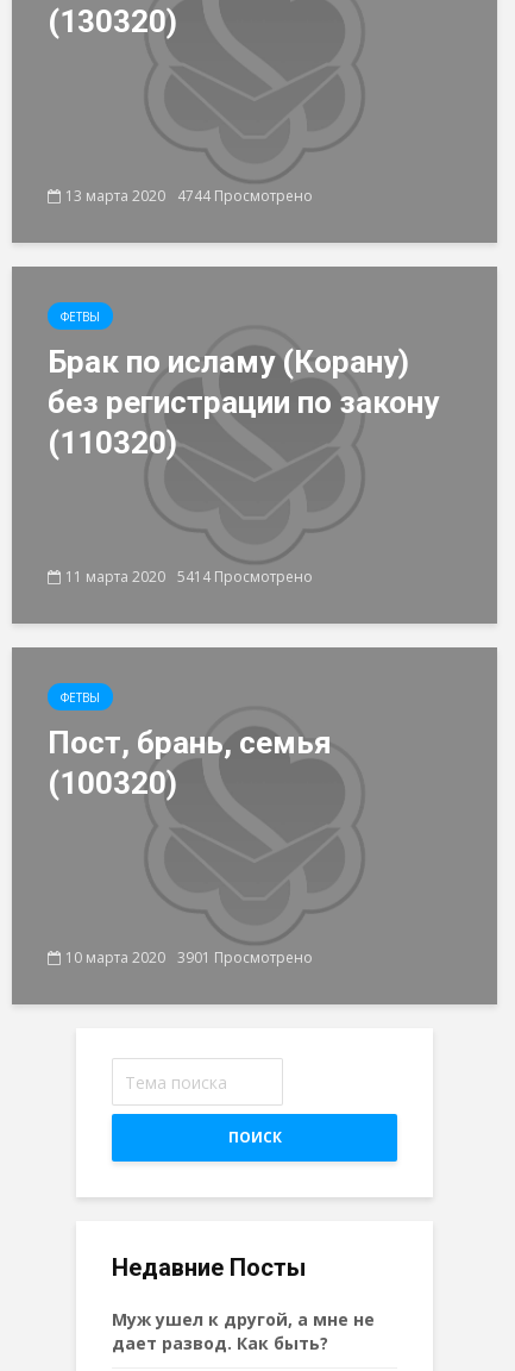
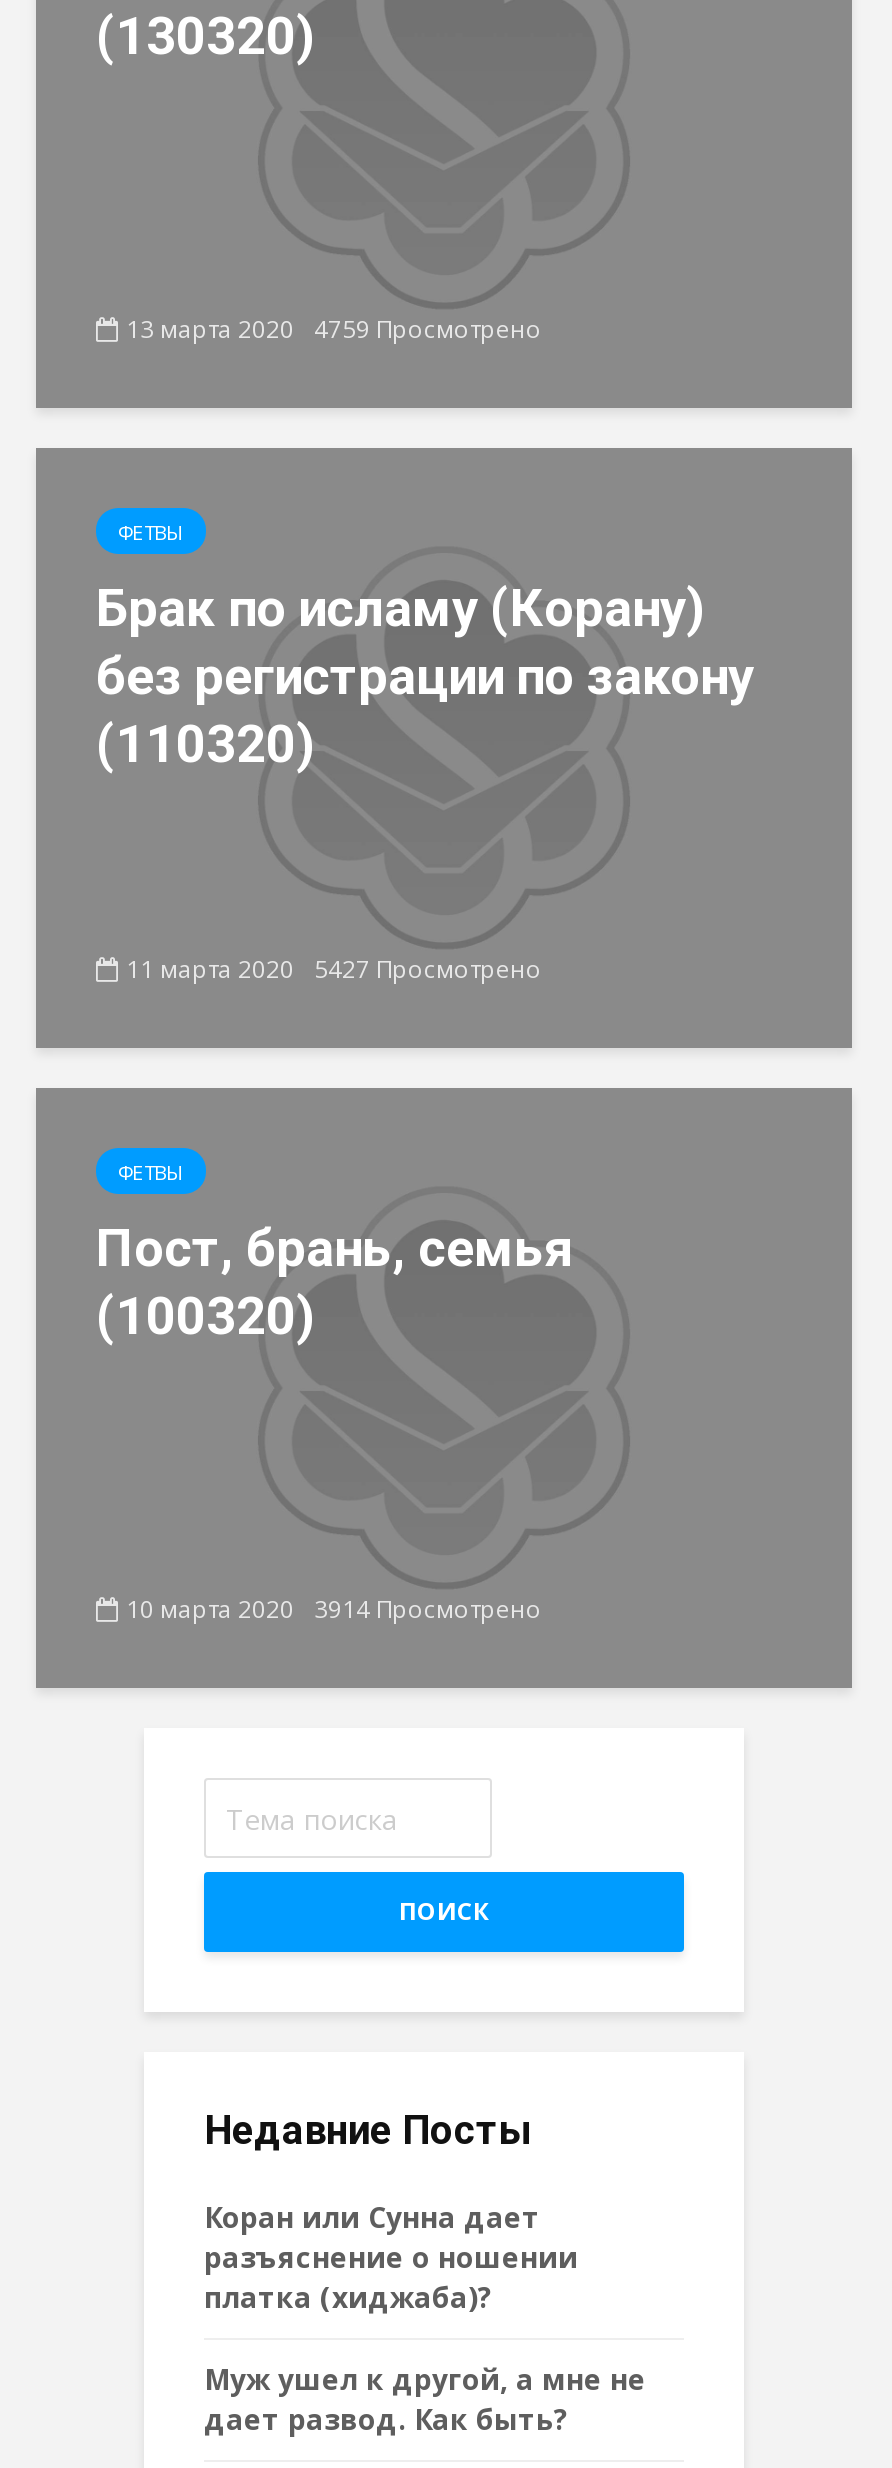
- 13 марта 2020 4744 Просмотрено
+ 13 марта 2020 4759 Просмотрено

- 11 марта 2020 5414 Просмотрено
+ 11 марта 2020 5427 Просмотрено

- 10 марта 2020 3901 Просмотрено
+ 10 марта 2020 3914 Просмотрено

+ Коран или Сунна дает
+ разъяснение о ношении
+ платка (хиджаба)?
